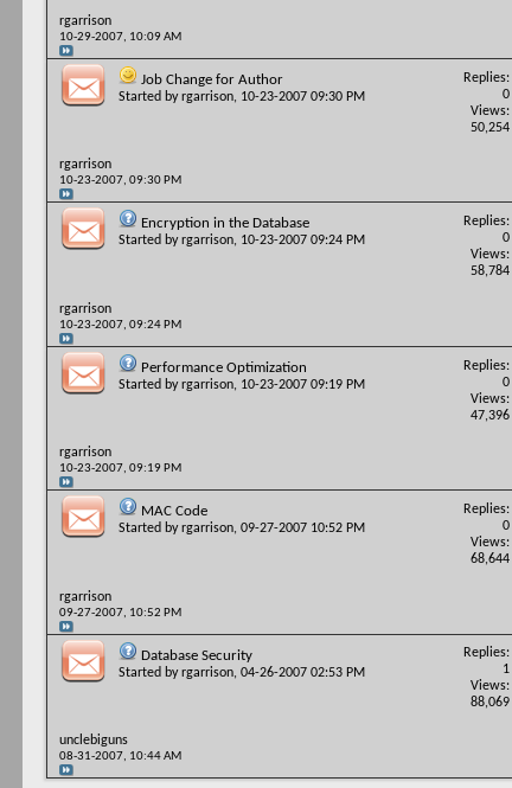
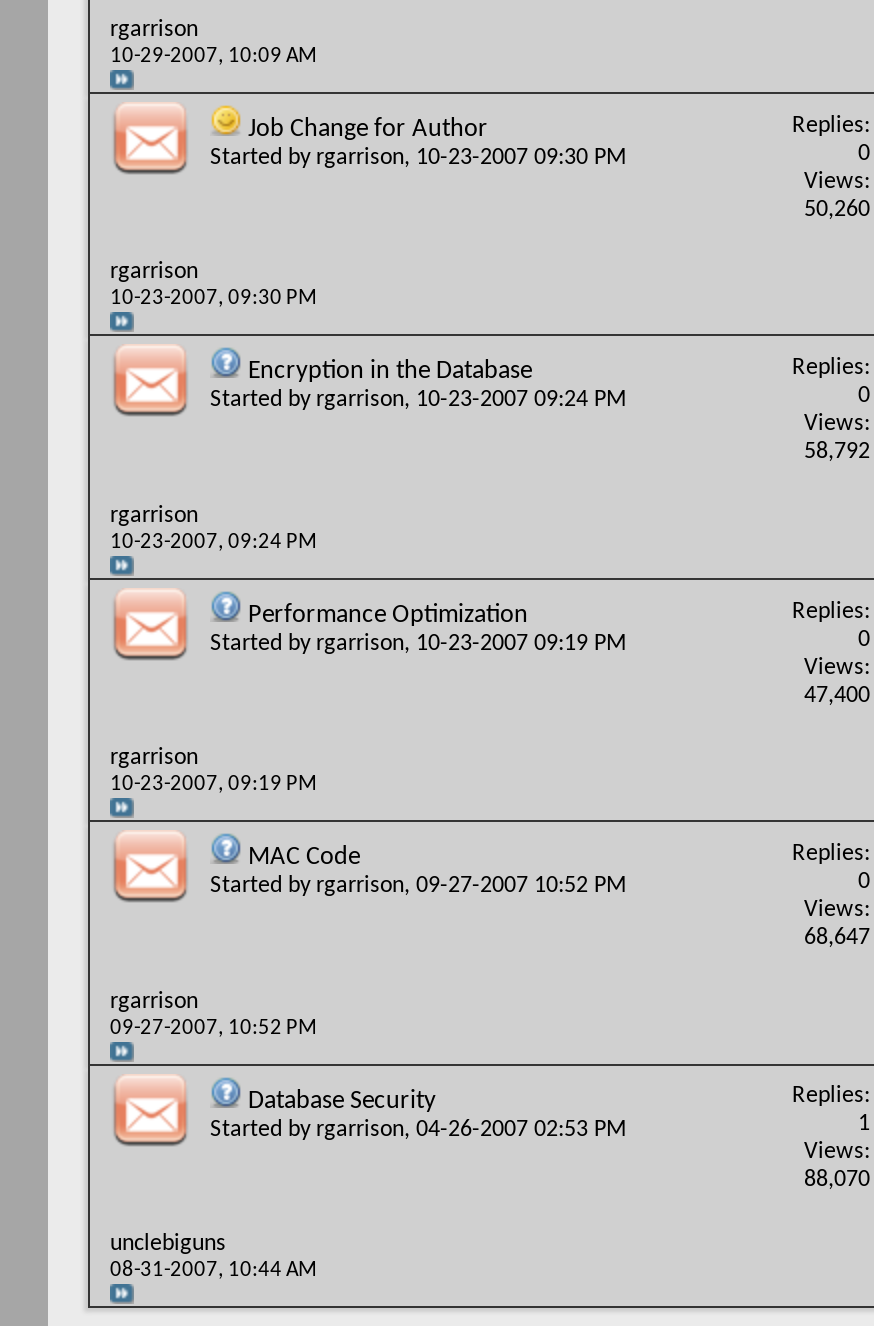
- 50,254
+ 50,260

- 58,784
+ 58,792

- 47,396
+ 47,400

- 68,644
+ 68,647

- 88,069
+ 88,070
